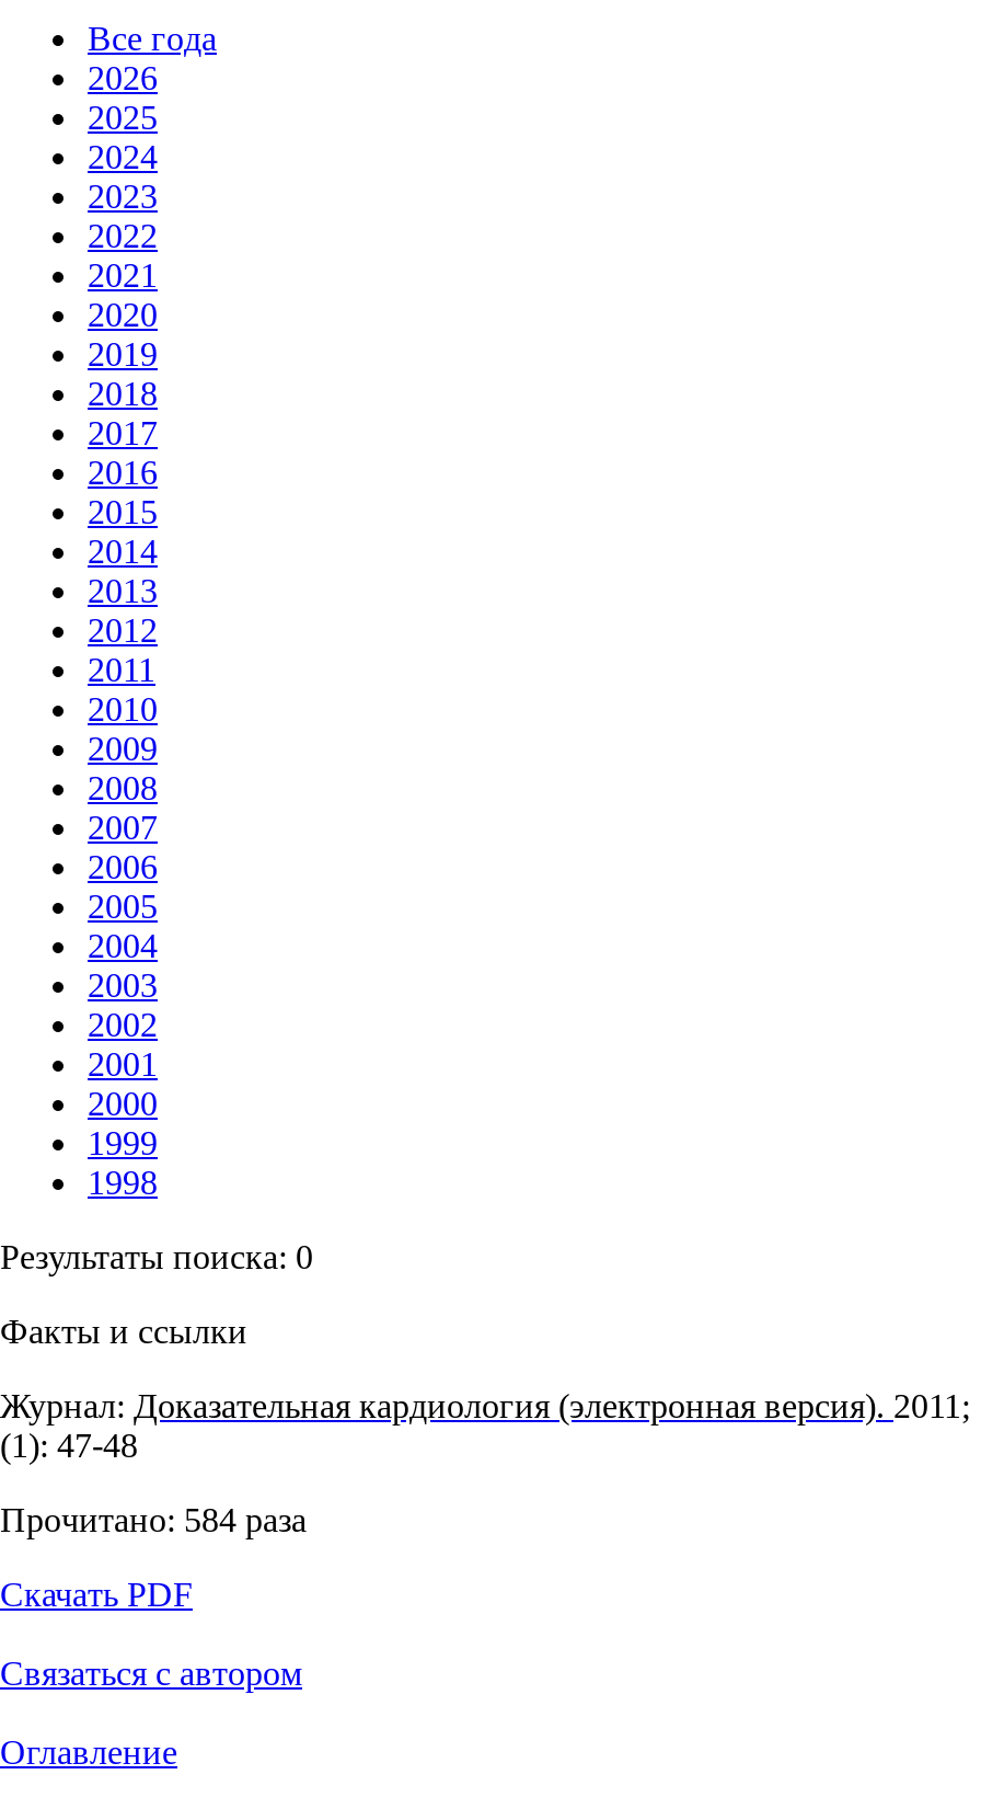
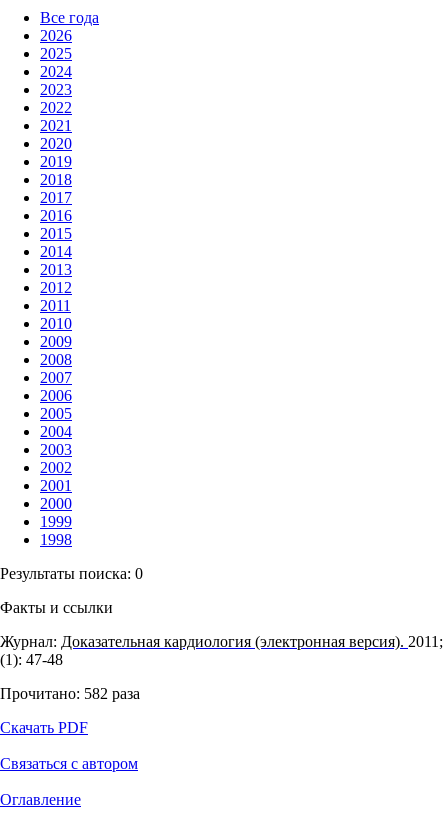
- Прочитано: 584 раза
+ Прочитано: 582 раза
